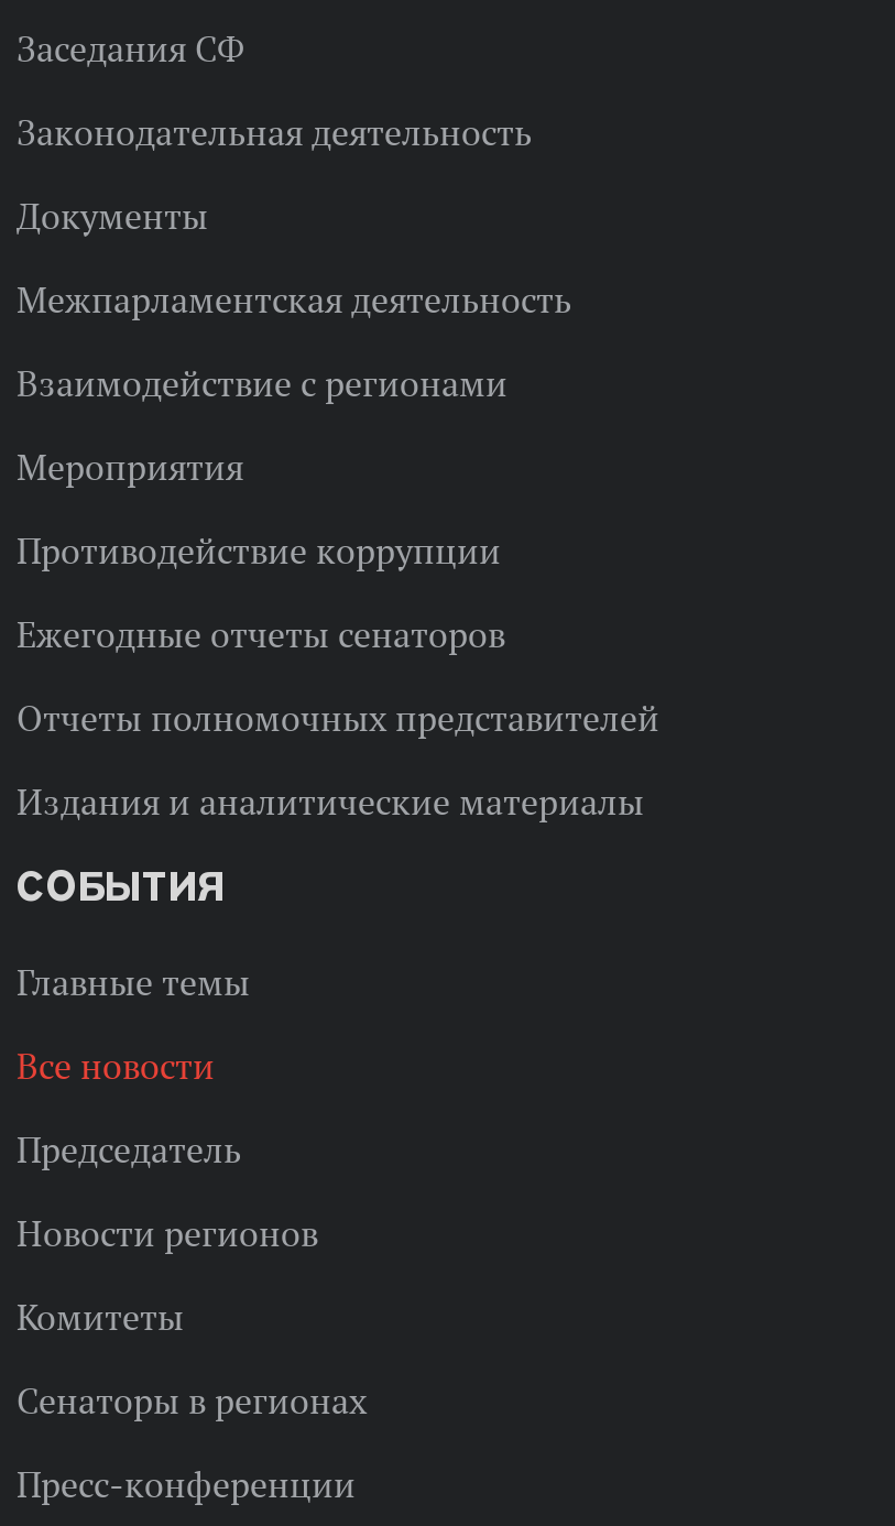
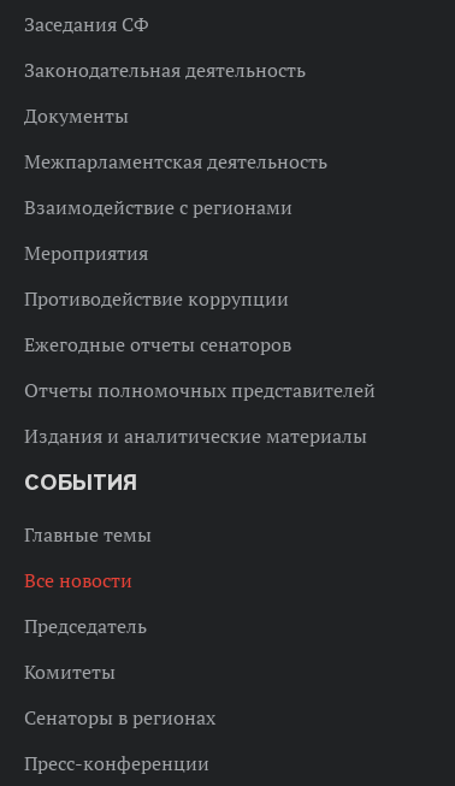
- Новости регионов
